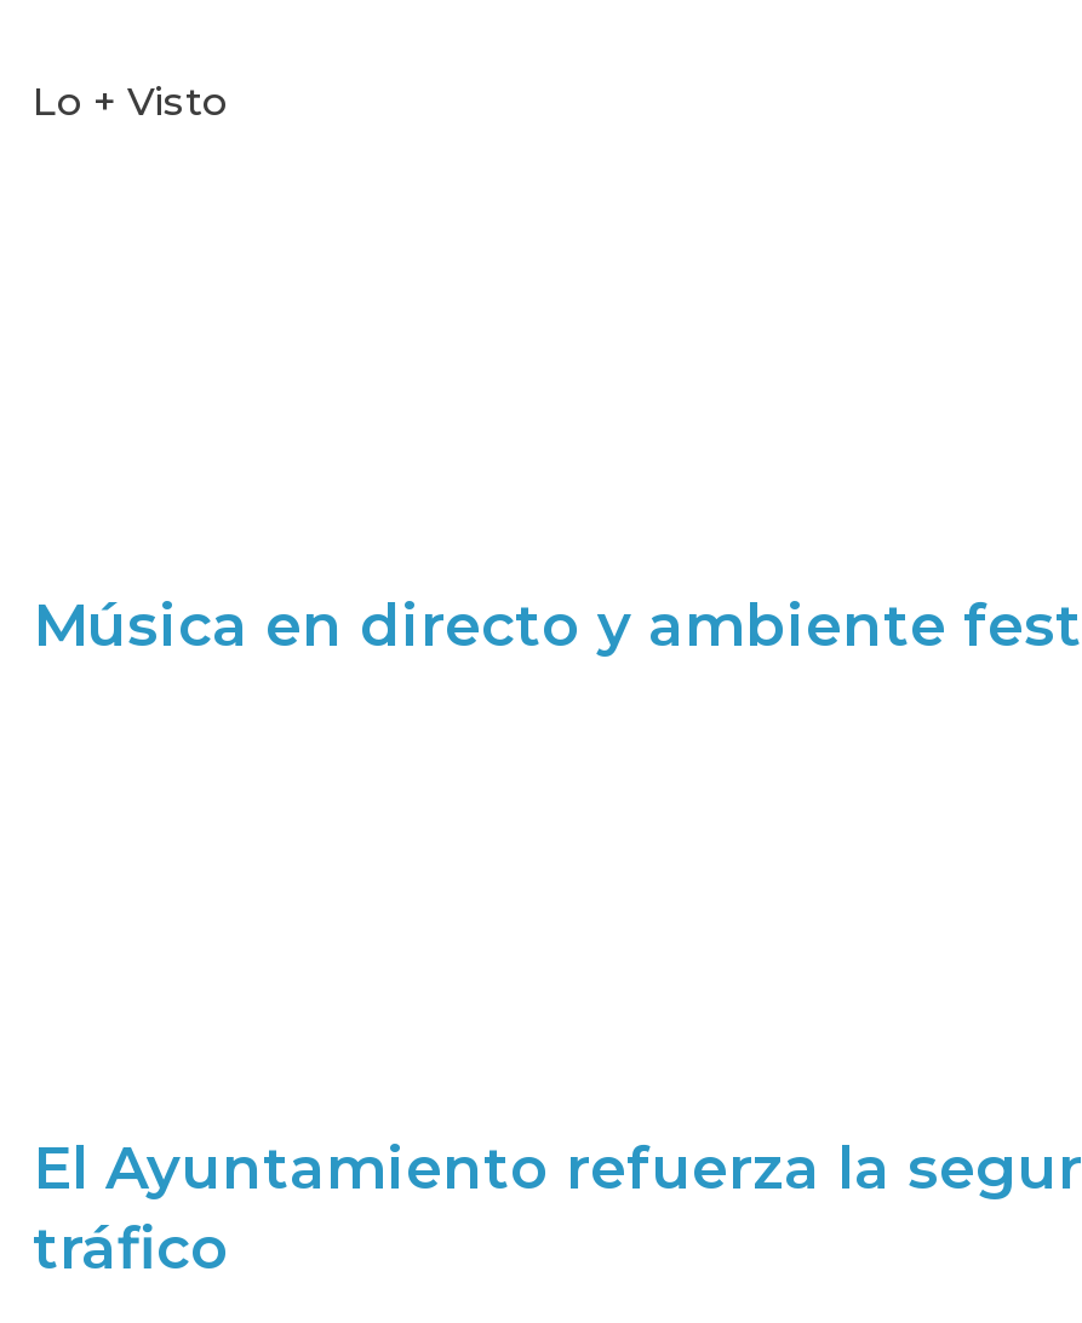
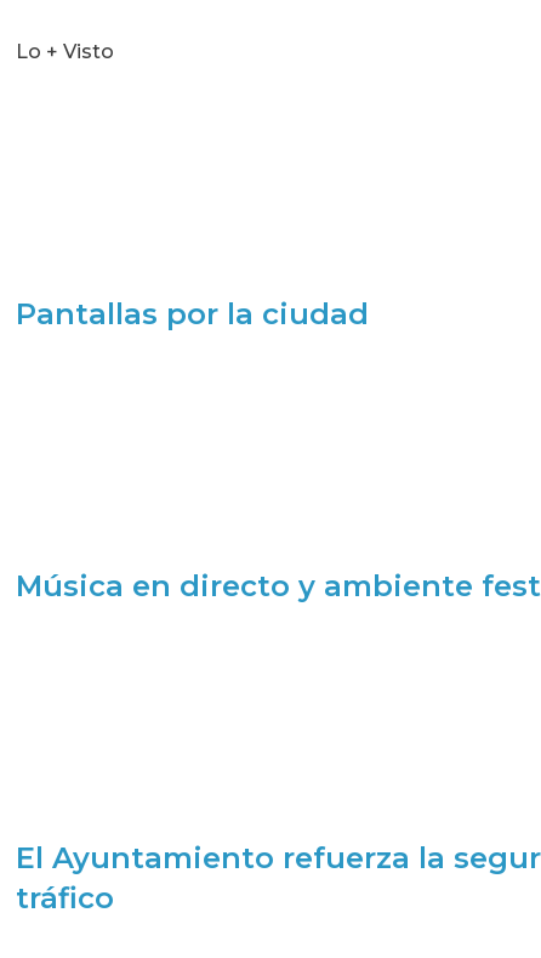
+ Pantallas por la ciudad
